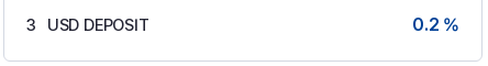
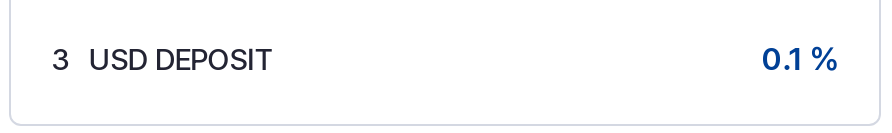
- 0.2 %
+ 0.1 %
